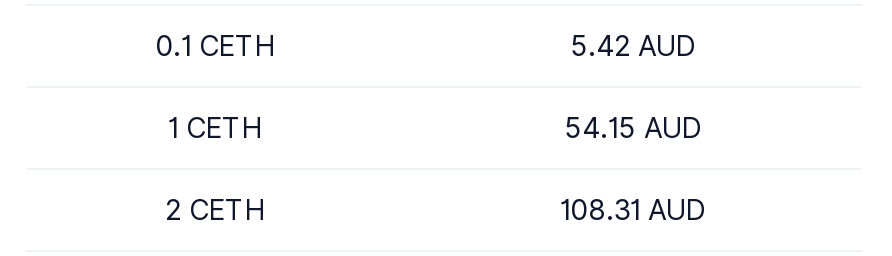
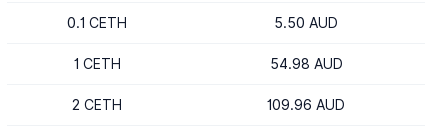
- 5.42 AUD
+ 5.50 AUD

- 54.15 AUD
+ 54.98 AUD

- 108.31 AUD
+ 109.96 AUD
